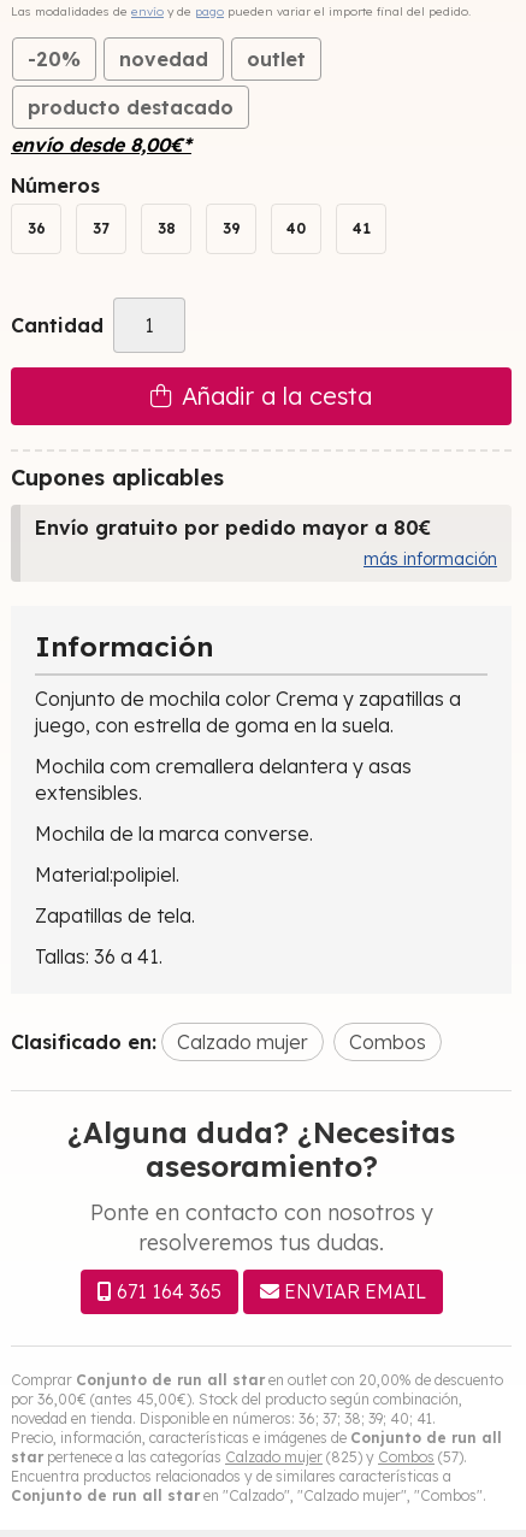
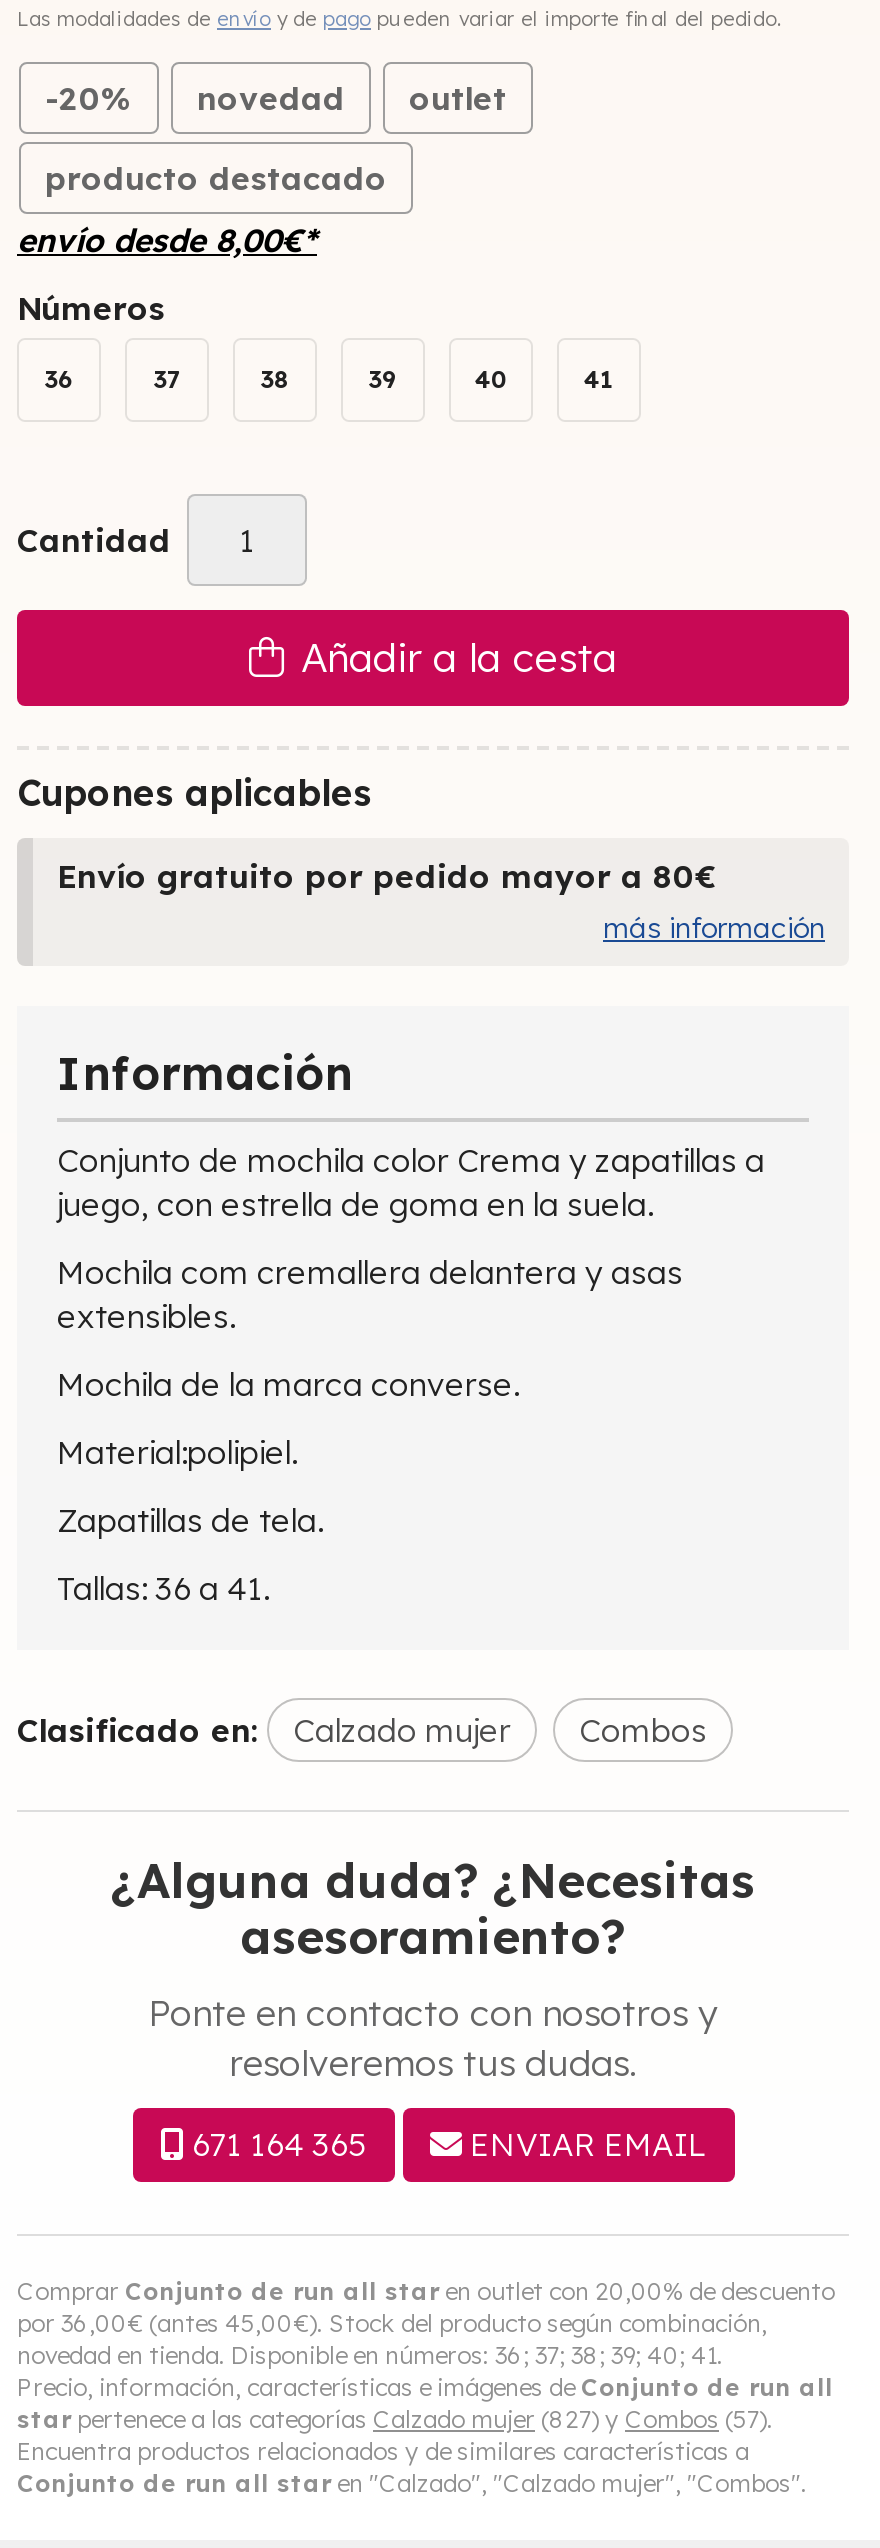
- star pertenece a las categorías Calzado mujer (825) y Combos (57).
+ star pertenece a las categorías Calzado mujer (827) y Combos (57).
